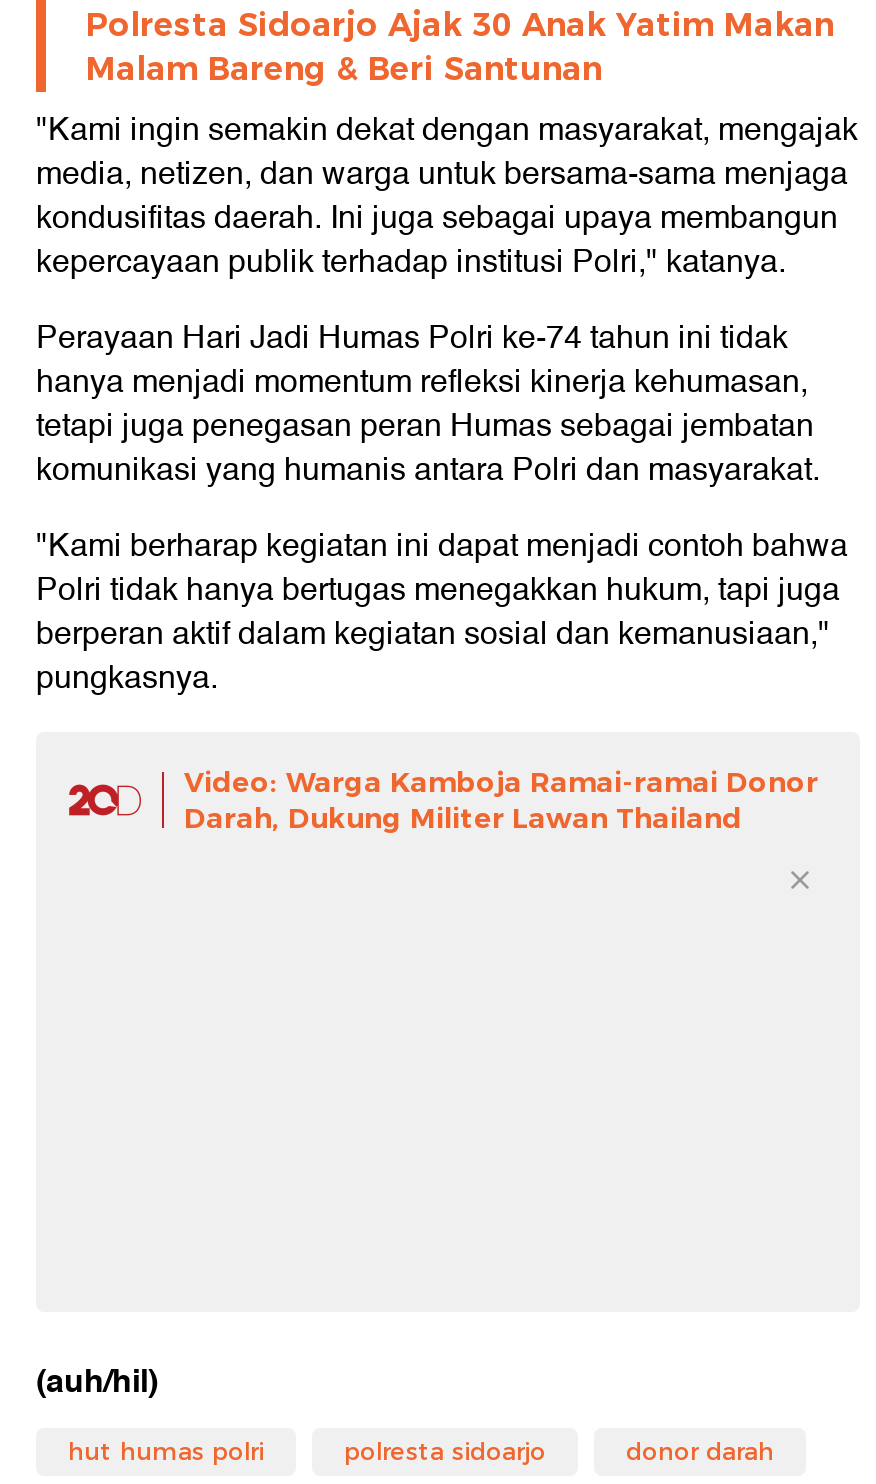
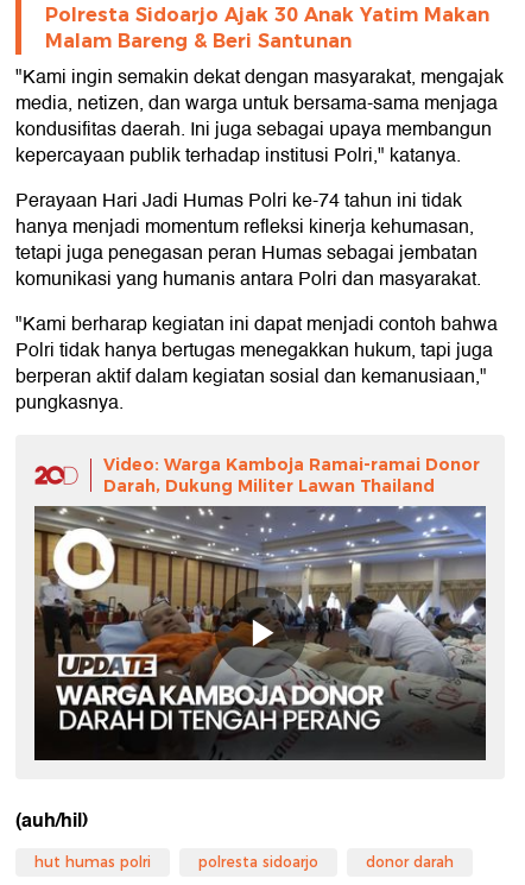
+ [image]
